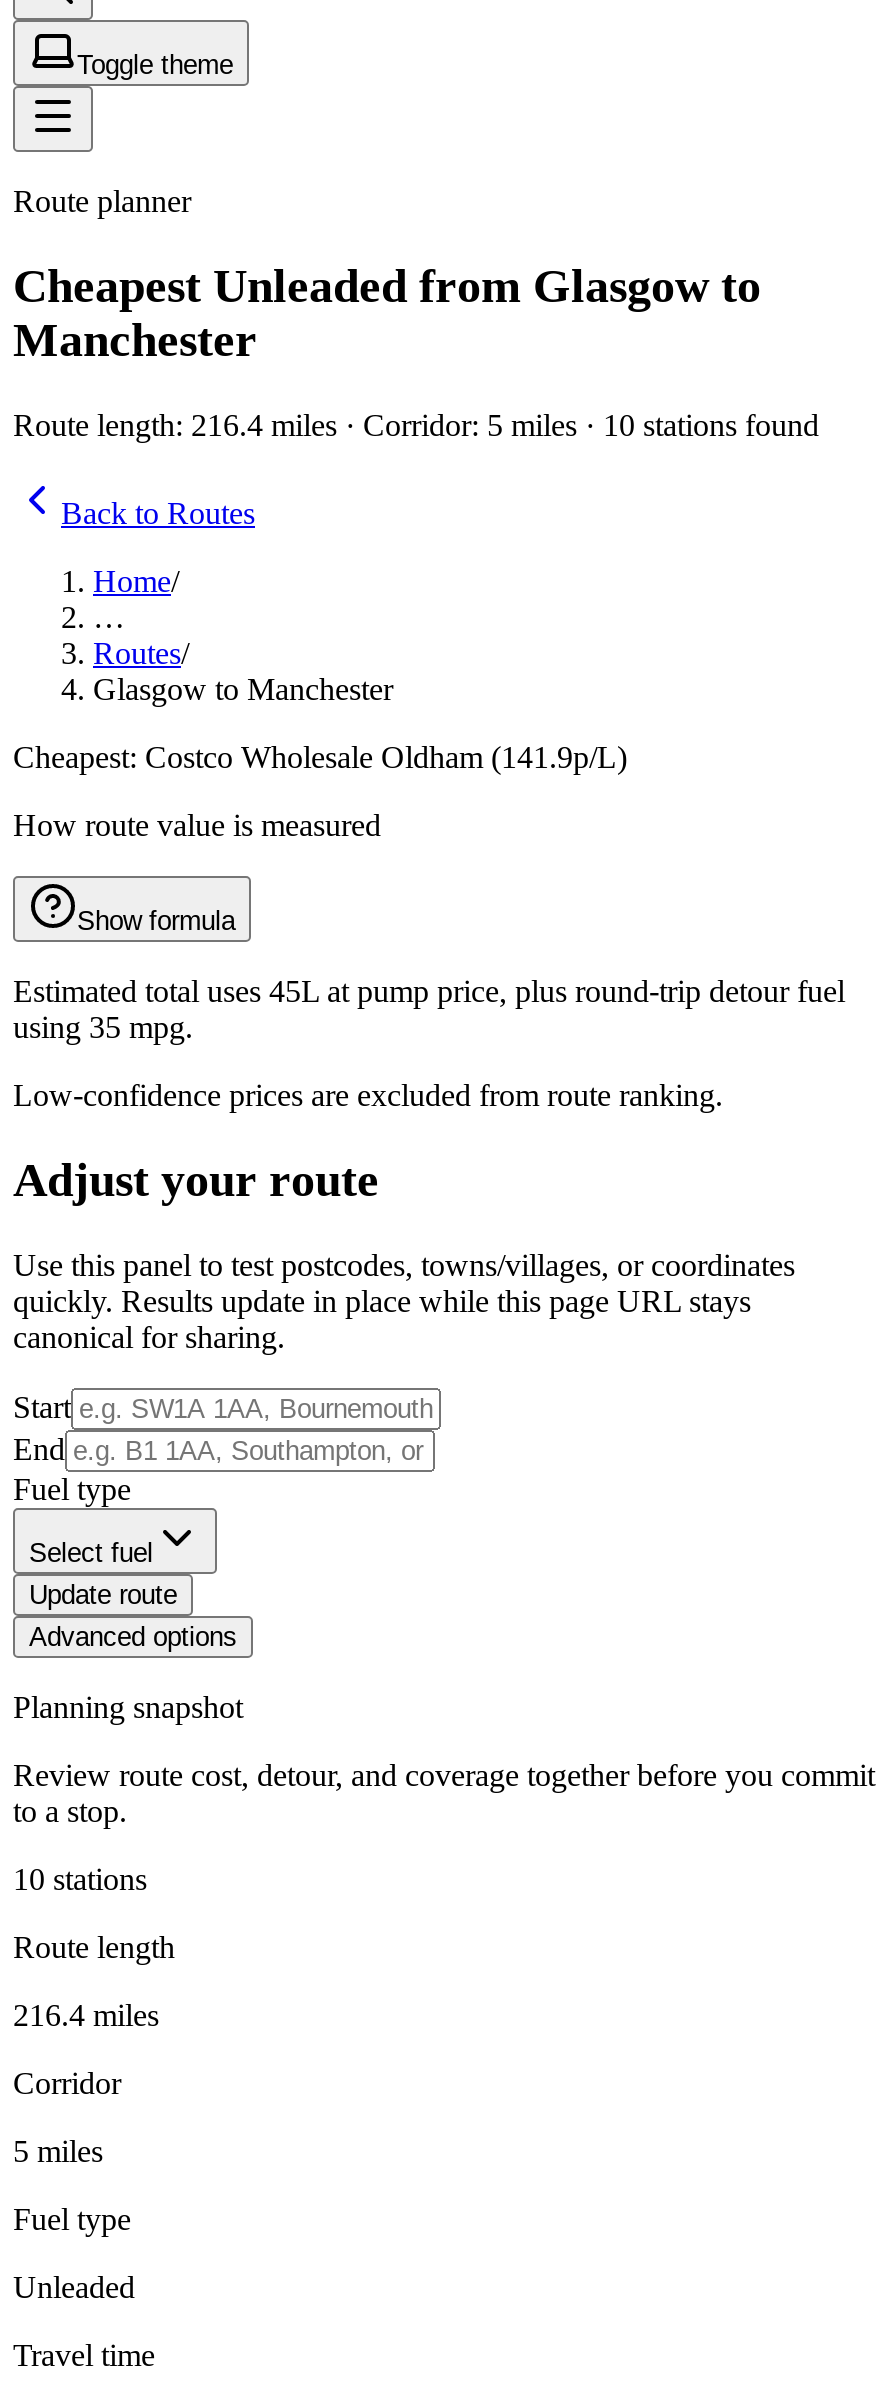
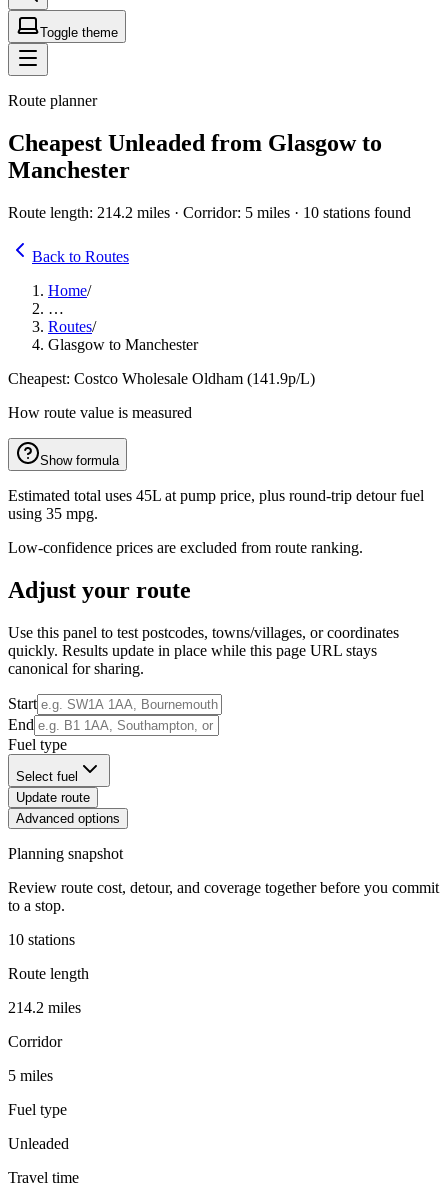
- Route length: 216.4 miles · Corridor: 5 miles · 10 stations found
+ Route length: 214.2 miles · Corridor: 5 miles · 10 stations found

- 216.4 miles
+ 214.2 miles
